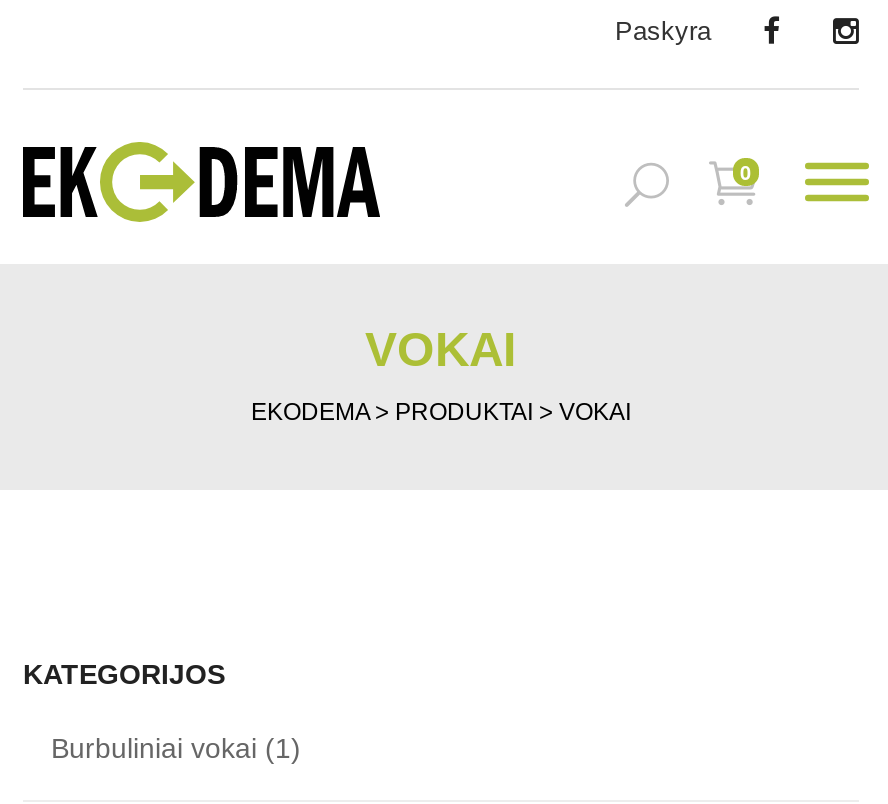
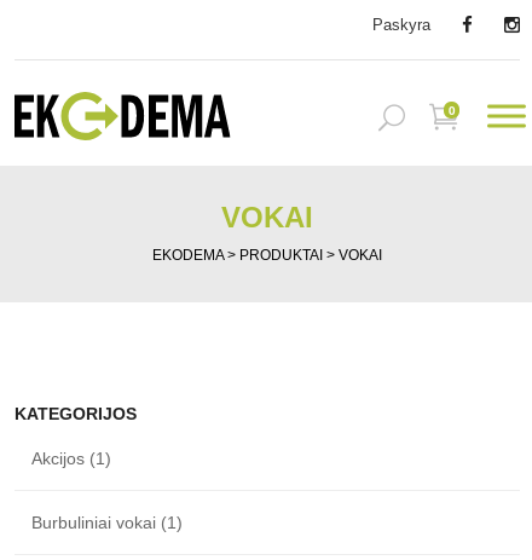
+ Akcijos (1)
